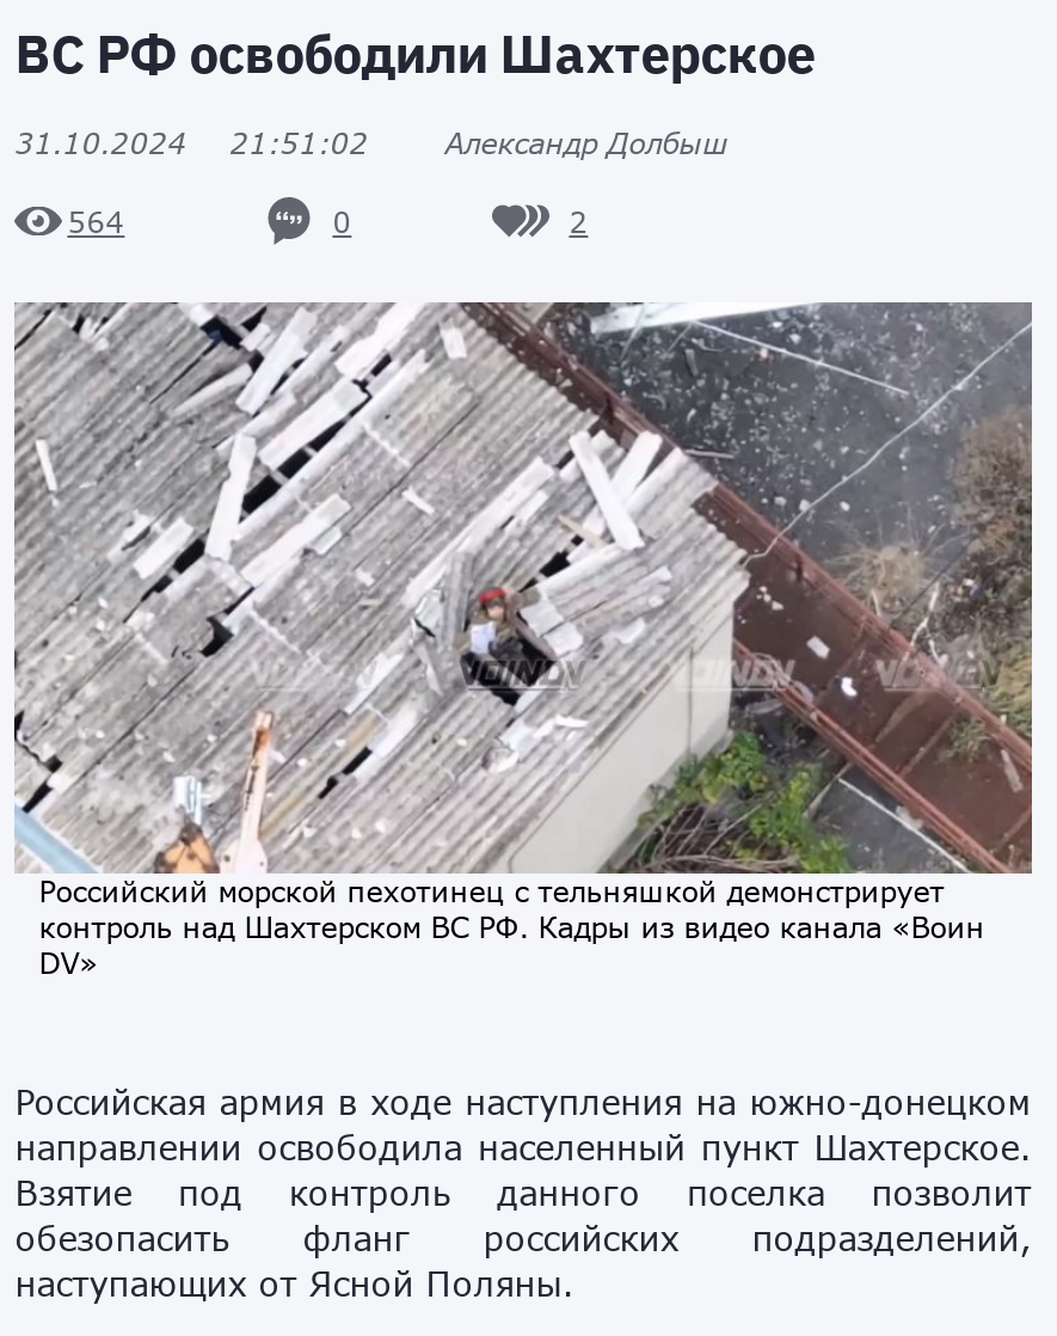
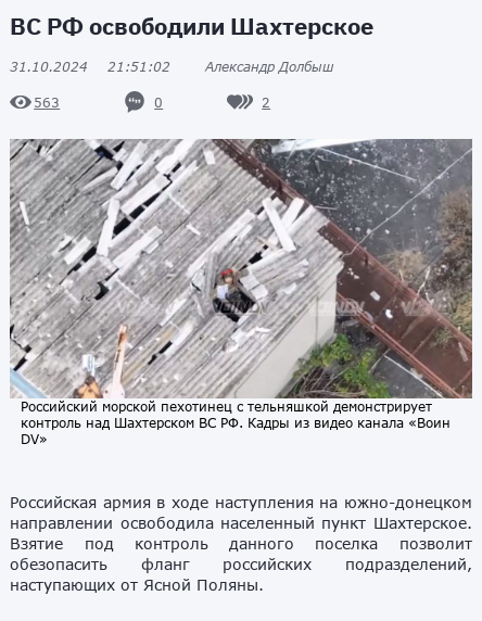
- 564
+ 563
